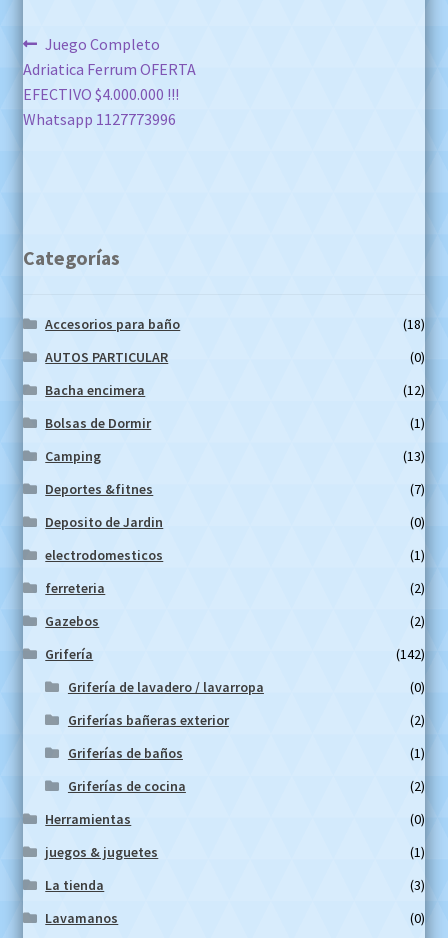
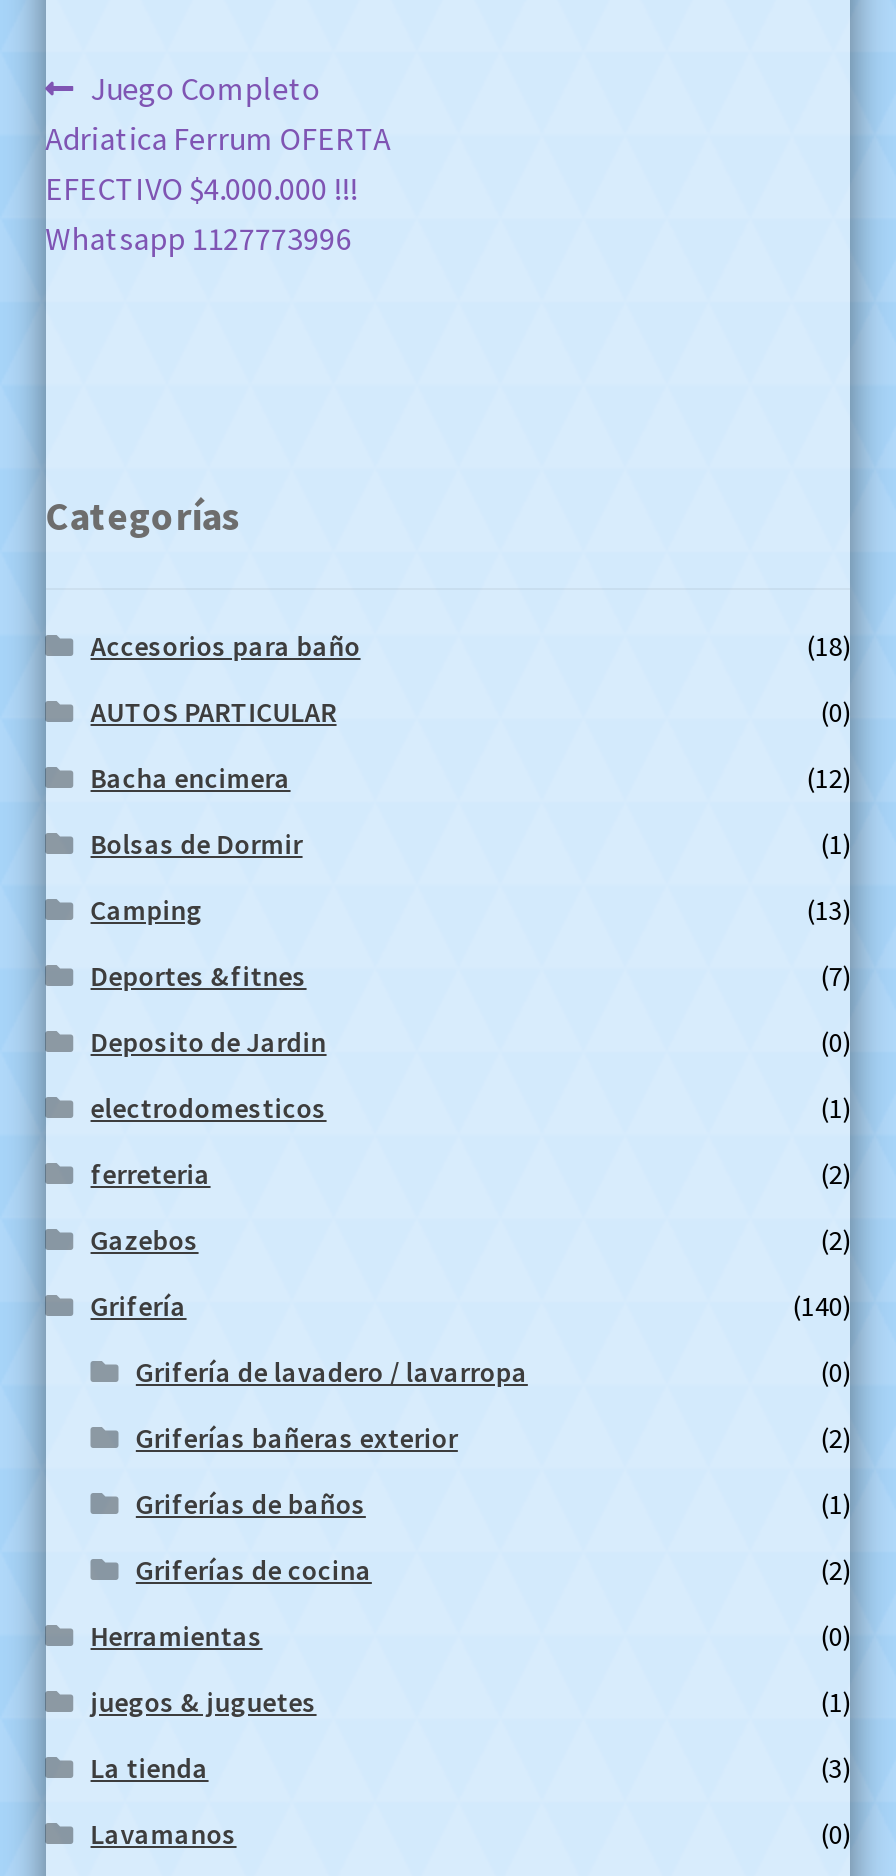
- (142)
+ (140)
